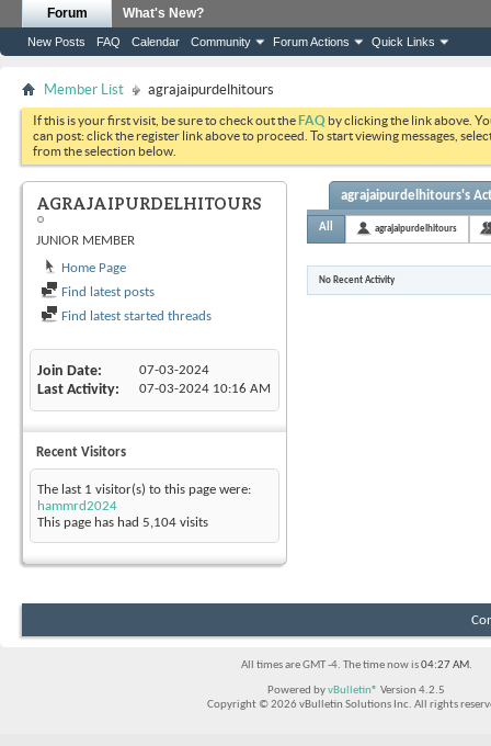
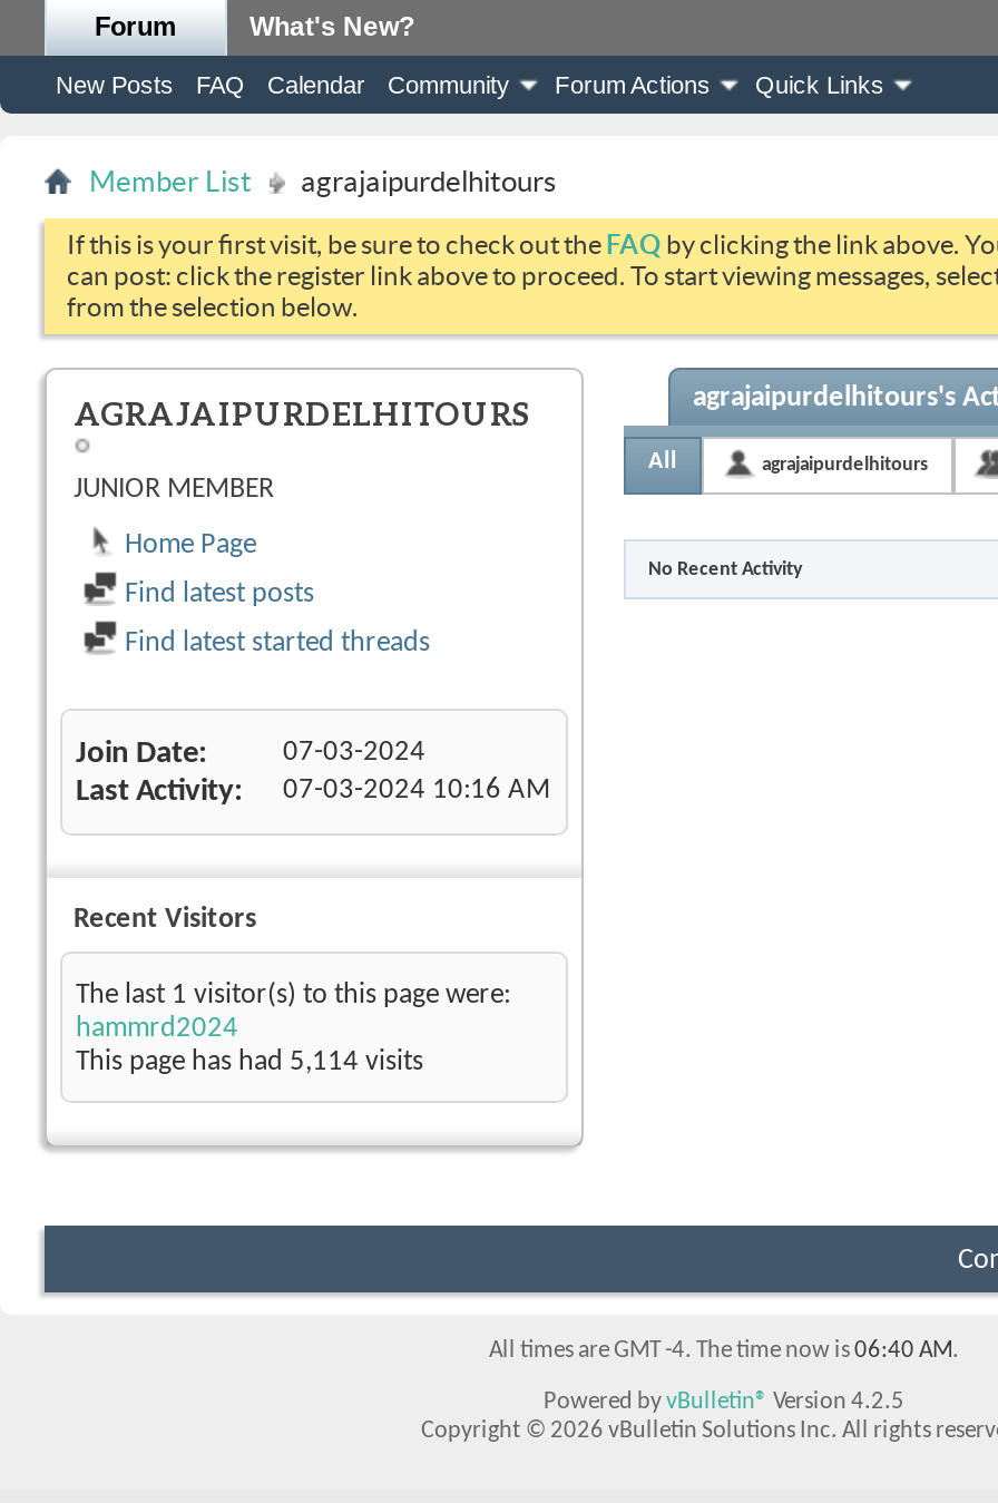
- This page has had 5,104 visits
+ This page has had 5,114 visits

- All times are GMT -4. The time now is 04:27 AM.
+ All times are GMT -4. The time now is 06:40 AM.
